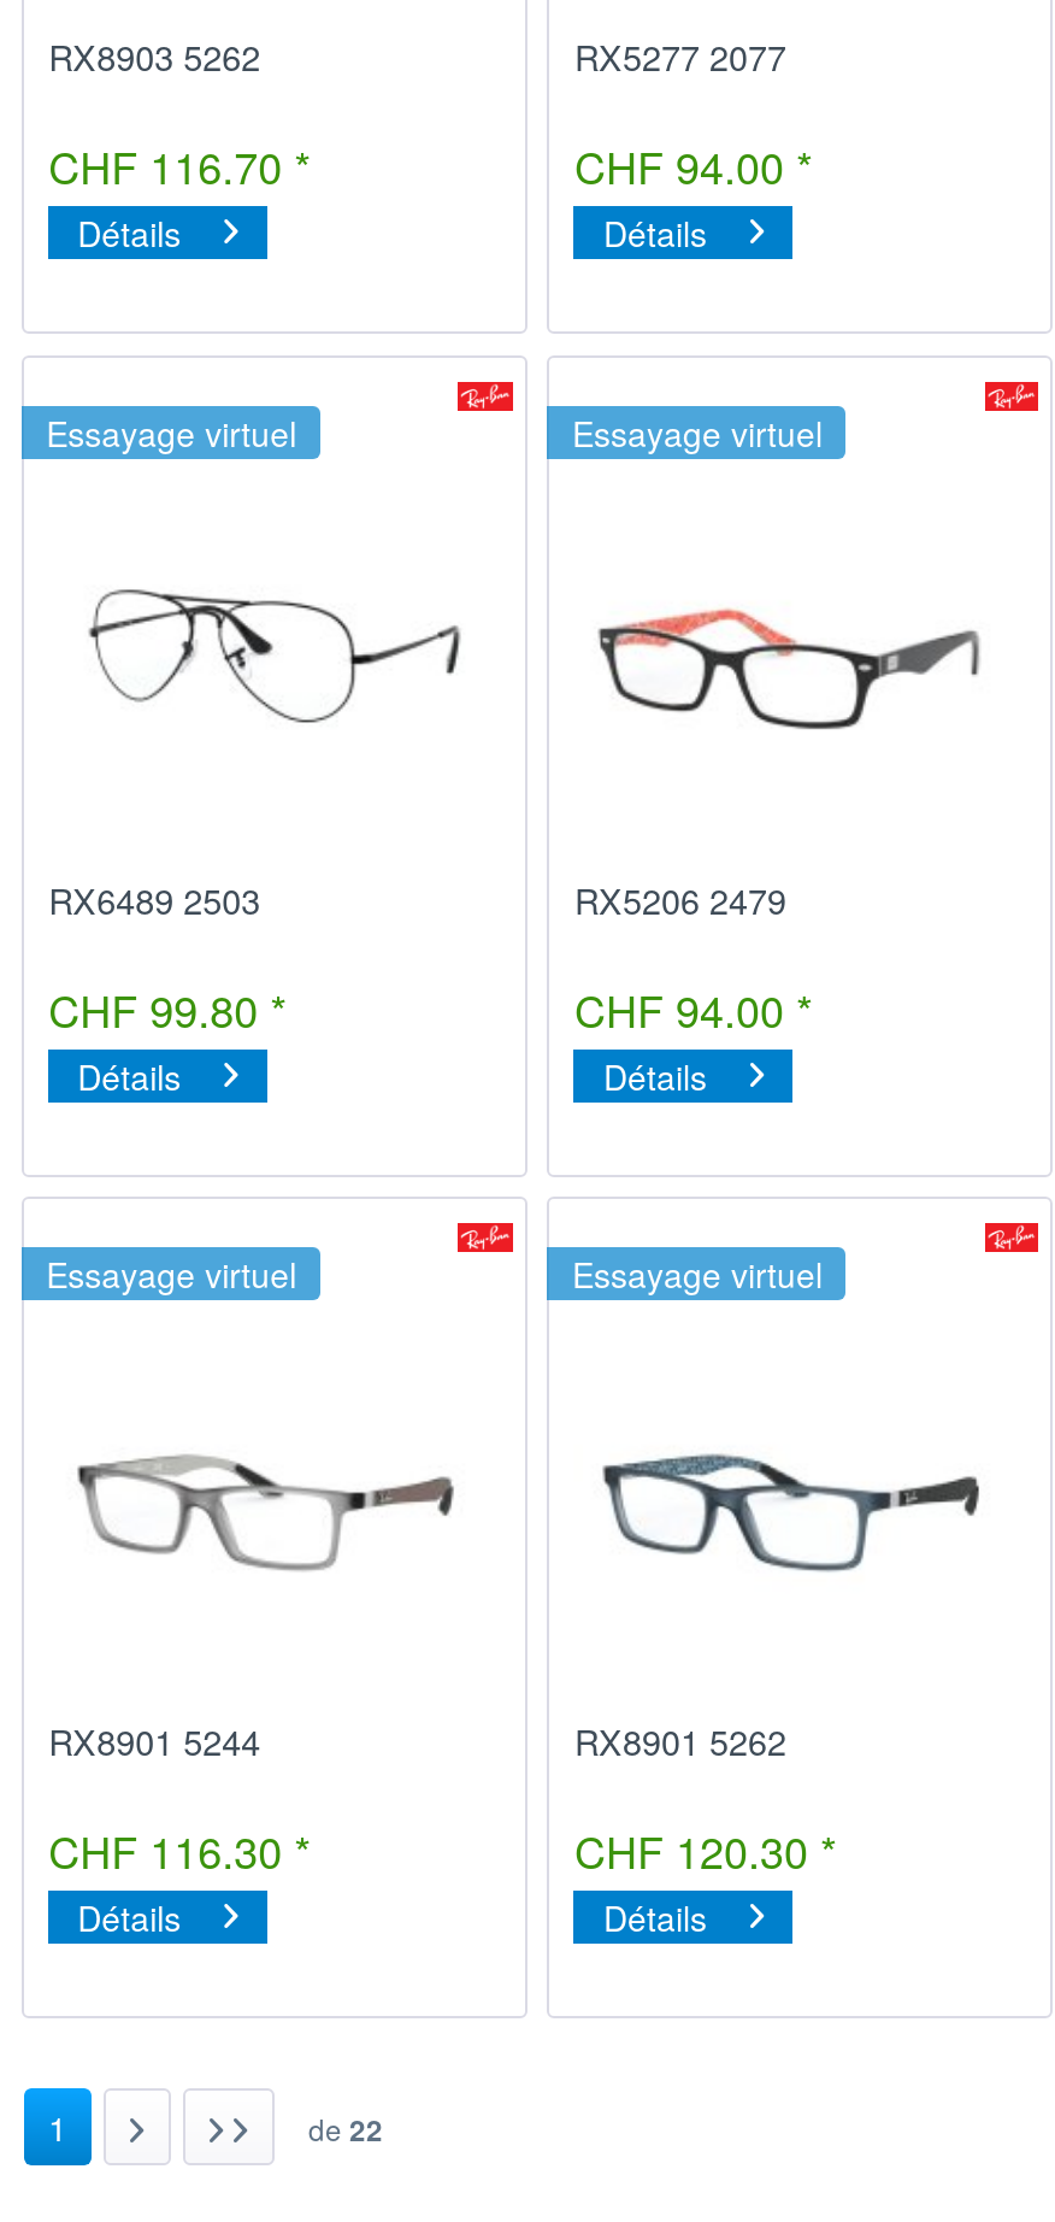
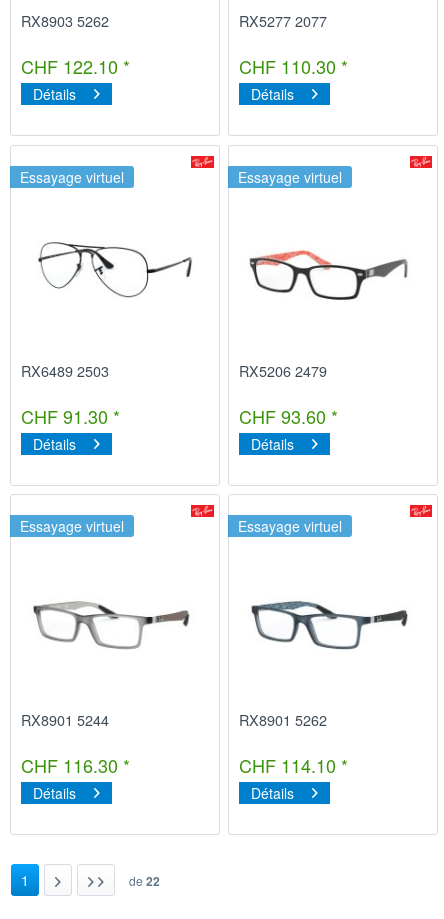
- CHF 116.70 *
+ CHF 122.10 *

- CHF 94.00 *
+ CHF 110.30 *

- CHF 99.80 *
+ CHF 91.30 *

- CHF 94.00 *
+ CHF 93.60 *

- CHF 120.30 *
+ CHF 114.10 *
